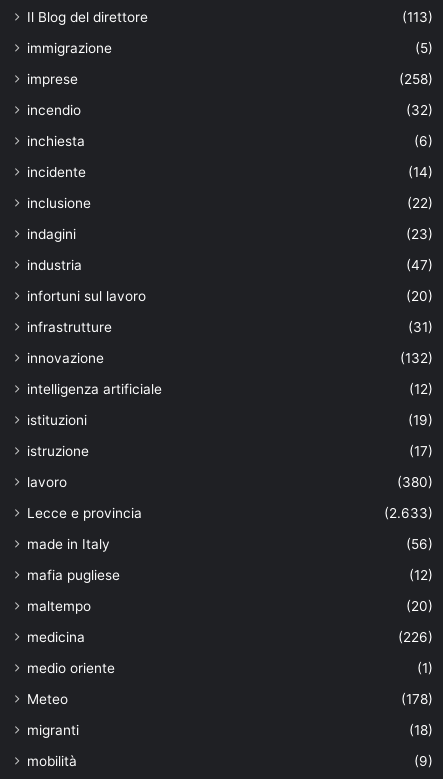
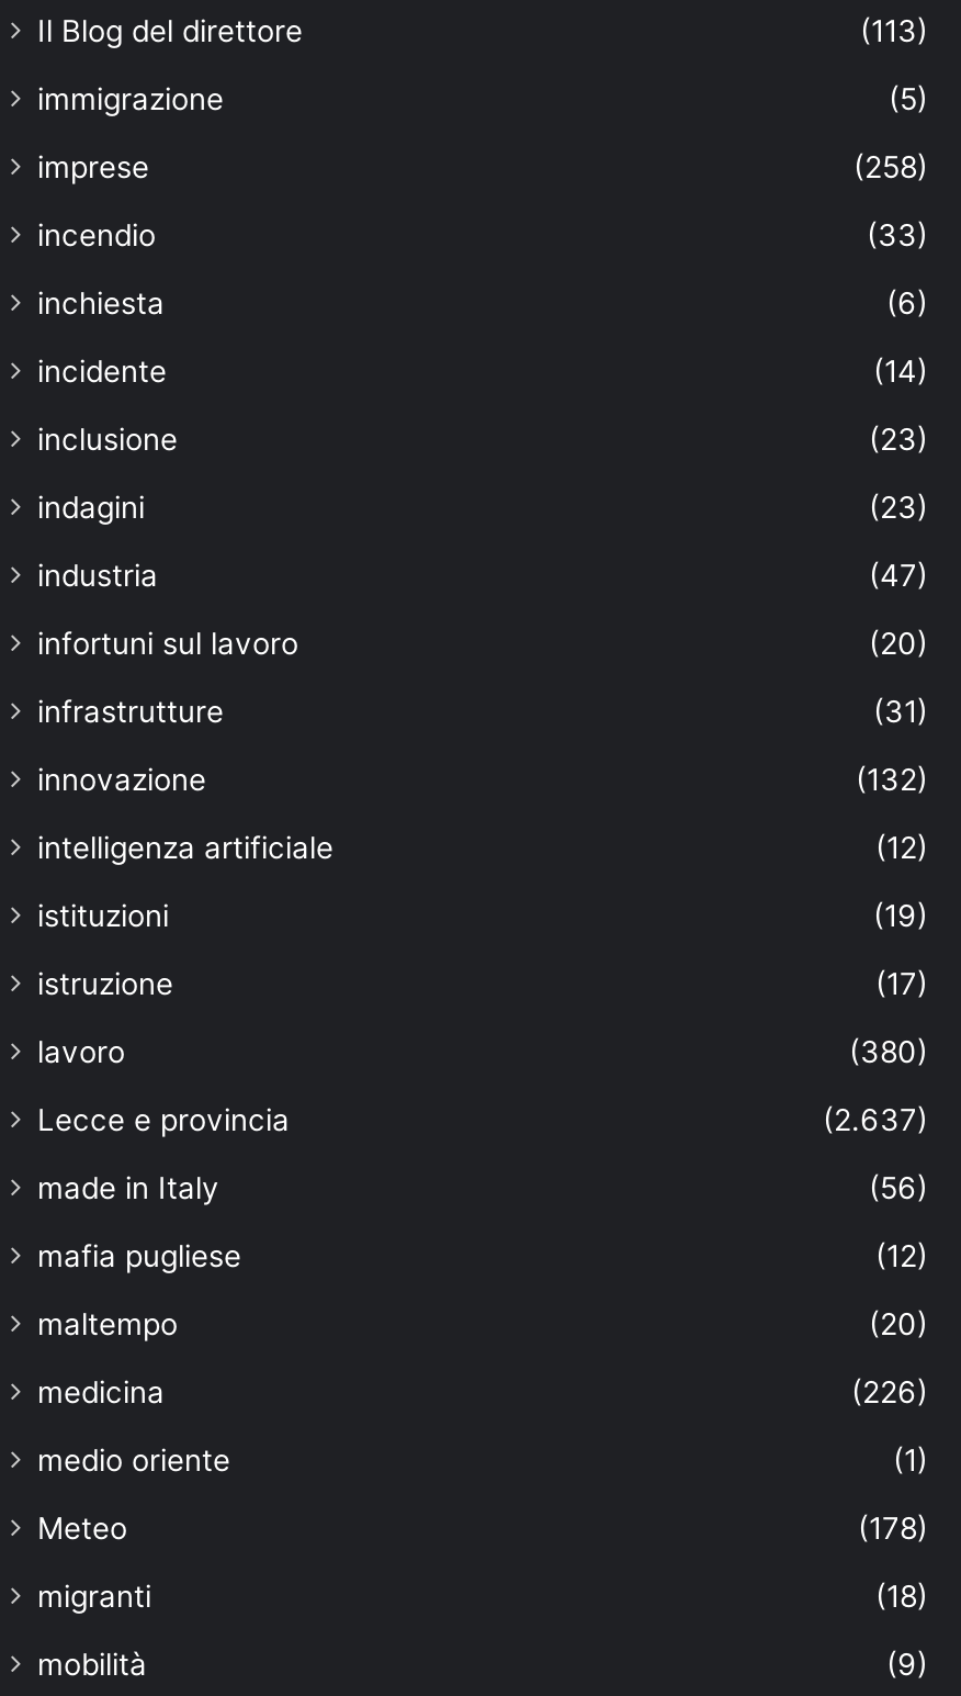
- (32)
+ (33)

- (22)
+ (23)

- (2.633)
+ (2.637)
